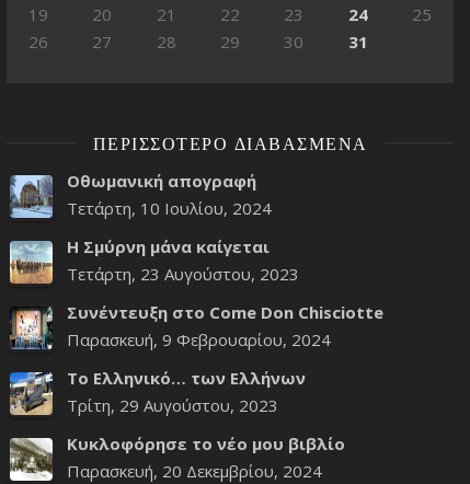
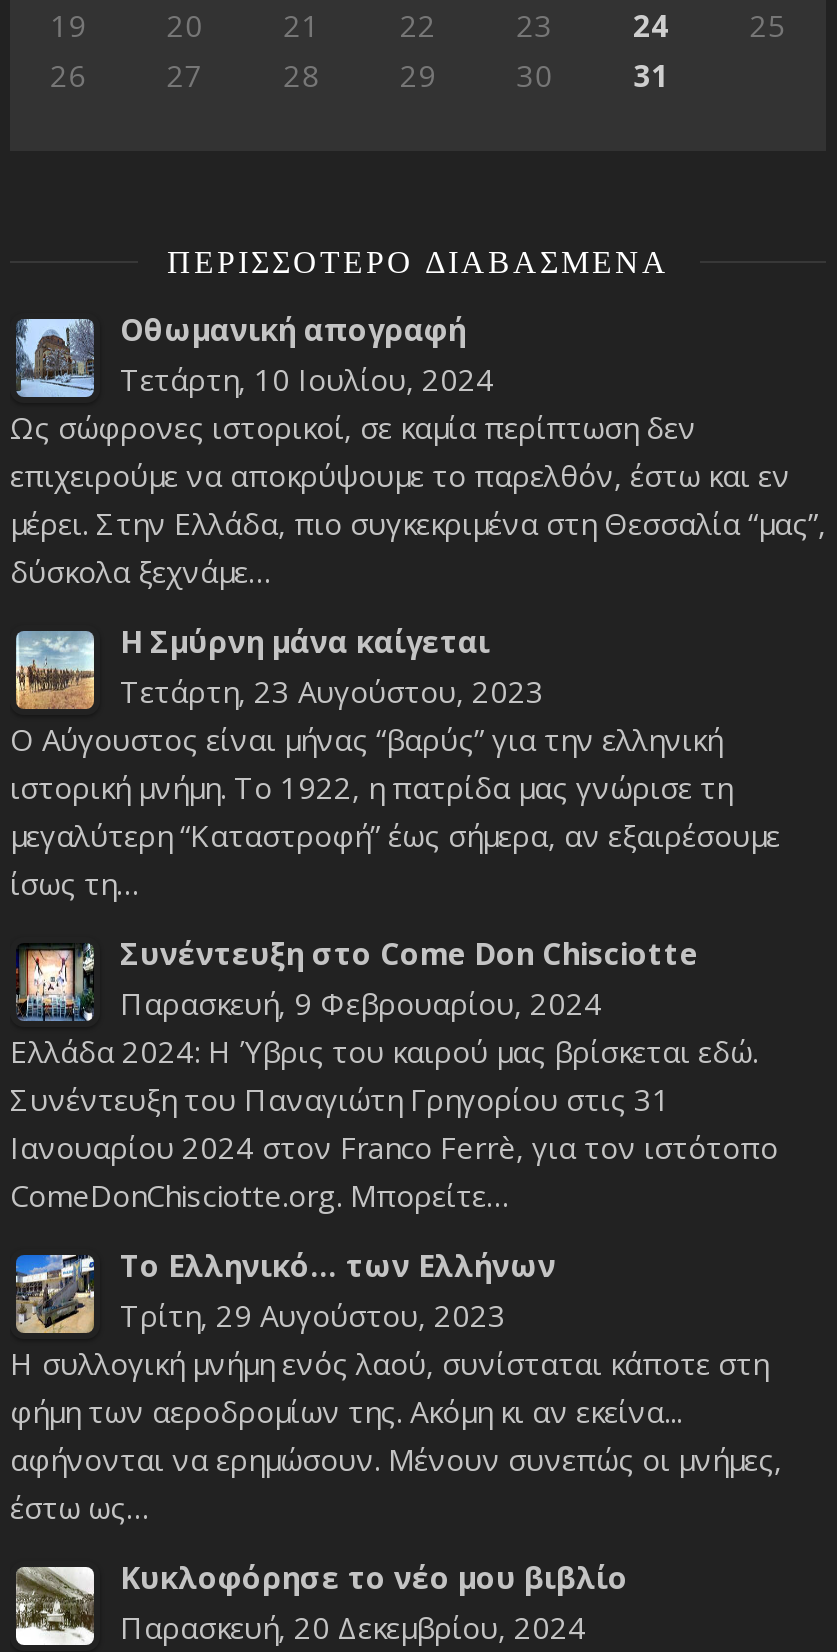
+ Ως σώφρονες ιστορικοί, σε καμία περίπτωση δεν
+ επιχειρούμε να αποκρύψουμε το παρελθόν, έστω και εν
+ μέρει. Στην Ελλάδα, πιο συγκεκριμένα στη Θεσσαλία “μας”,
+ δύσκολα ξεχνάμε…

+ Ο Αύγουστος είναι μήνας “βαρύς” για την ελληνική
+ ιστορική μνήμη. Το 1922, η πατρίδα μας γνώρισε τη
+ μεγαλύτερη “Καταστροφή” έως σήμερα, αν εξαιρέσουμε
+ ίσως τη…

+ Ελλάδα 2024: Η Ύβρις του καιρού μας βρίσκεται εδώ.
+ Συνέντευξη του Παναγιώτη Γρηγορίου στις 31
+ Ιανουαρίου 2024 στον Franco Ferrè, για τον ιστότοπο
+ ComeDonChisciotte.org. Μπορείτε…

+ Η συλλογική μνήμη ενός λαού, συνίσταται κάποτε στη
+ φήμη των αεροδρομίων της. Ακόμη κι αν εκείνα...
+ αφήνονται να ερημώσουν. Μένουν συνεπώς οι μνήμες,
+ έστω ως…
